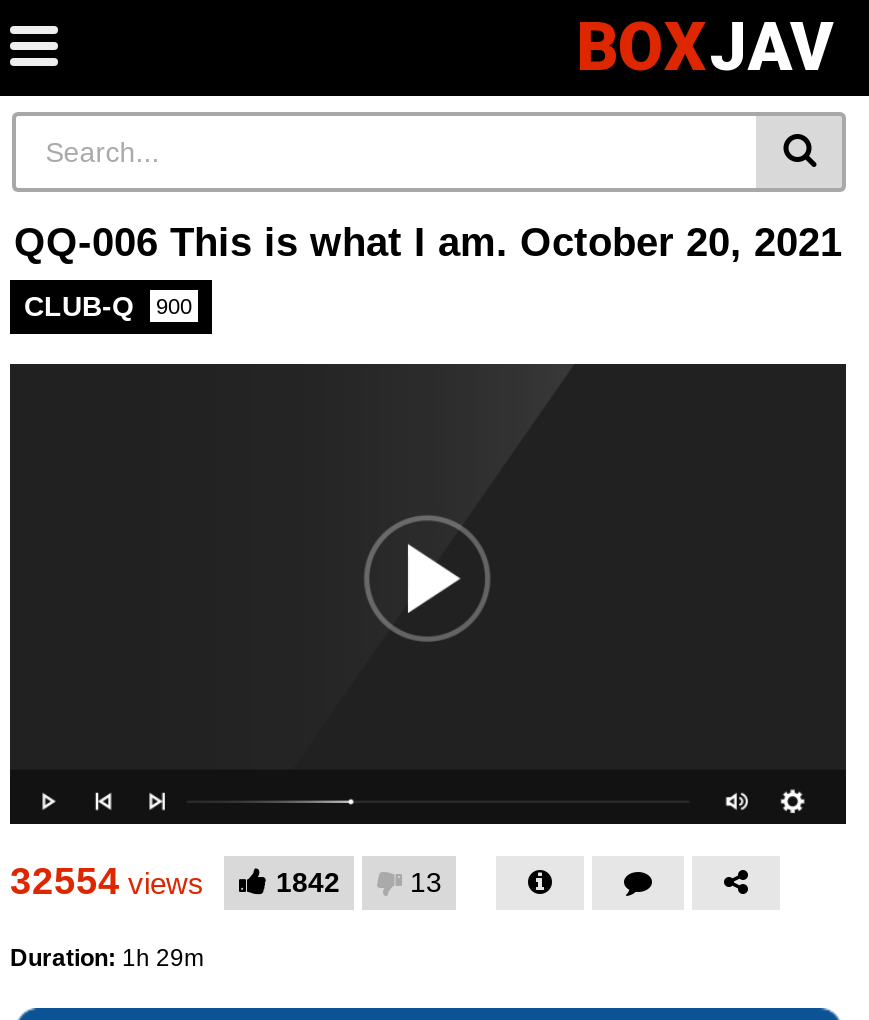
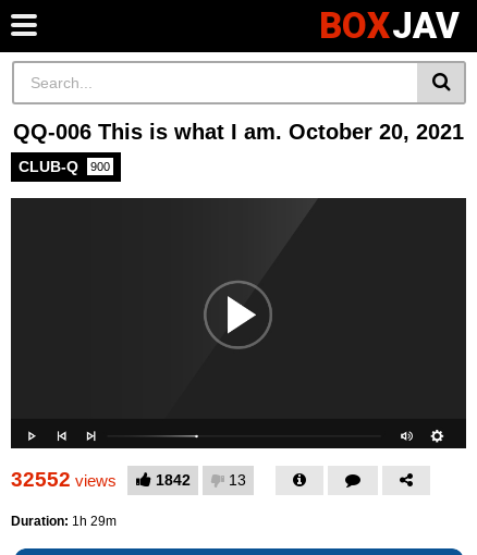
- 32554 views
+ 32552 views
